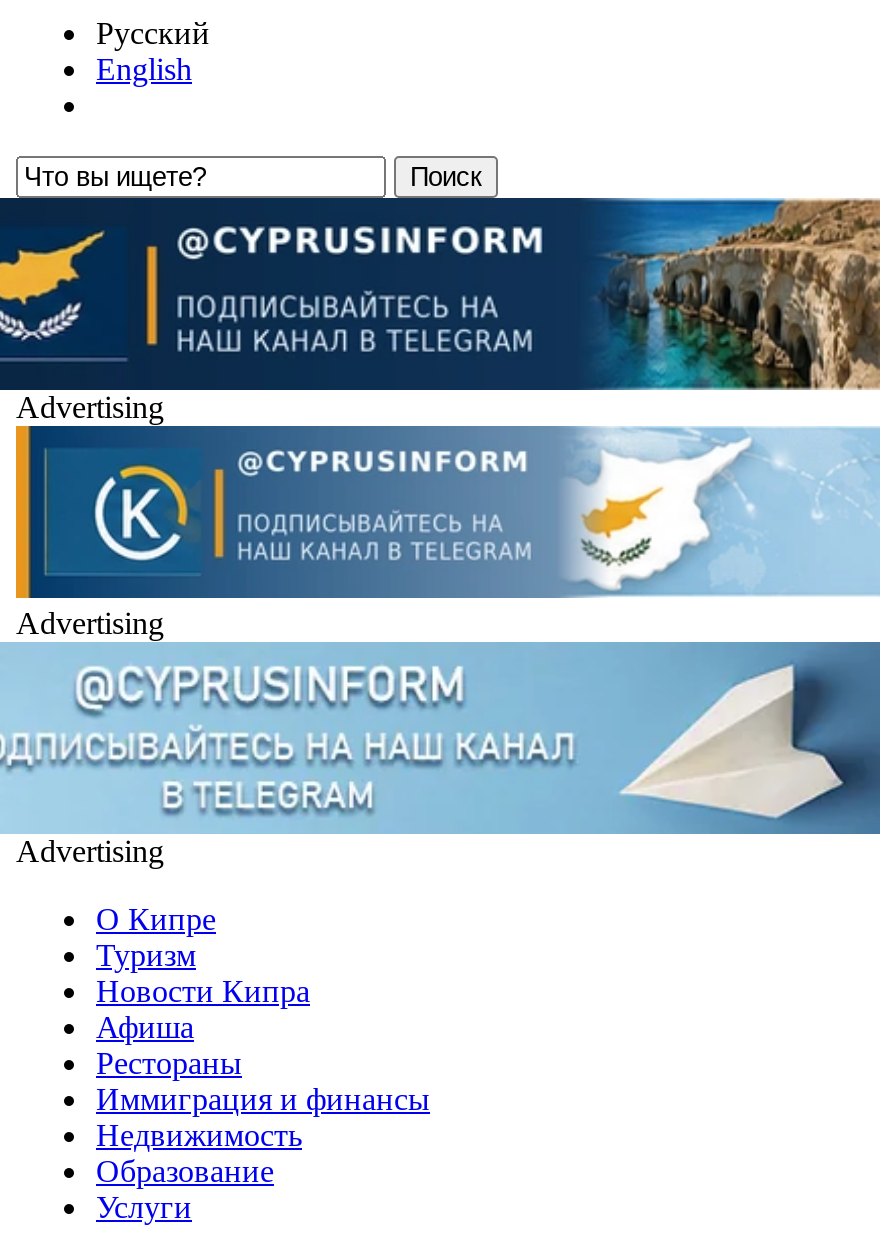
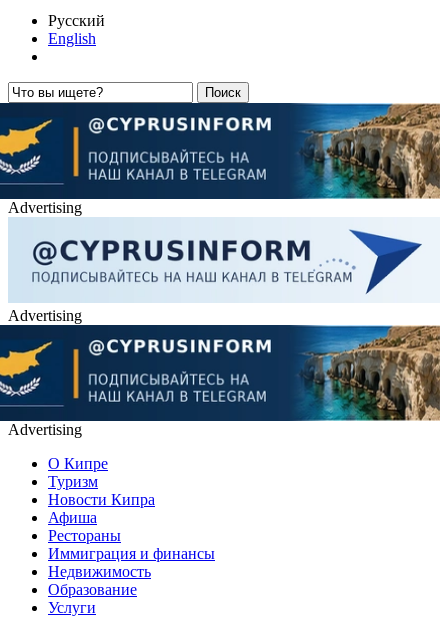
- [image]
+ [image]

- [image]
+ [image]
